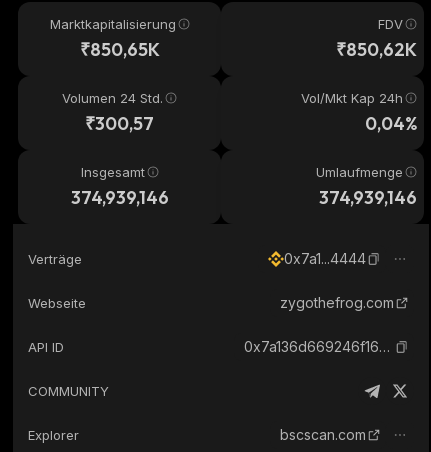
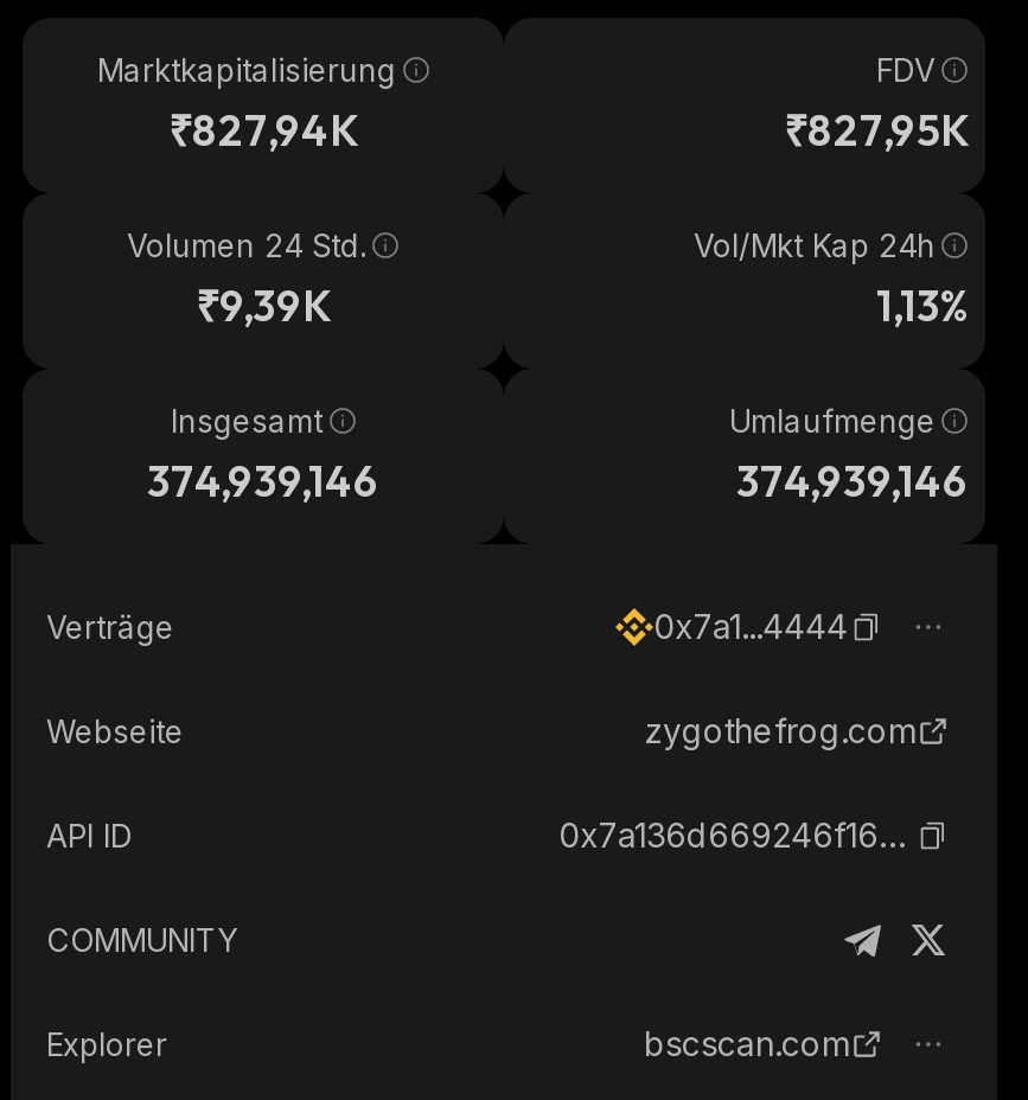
- ₹850,65K
+ ₹827,94K

- ₹850,62K
+ ₹827,95K

- ₹300,57
+ ₹9,39K

- 0,04%
+ 1,13%
